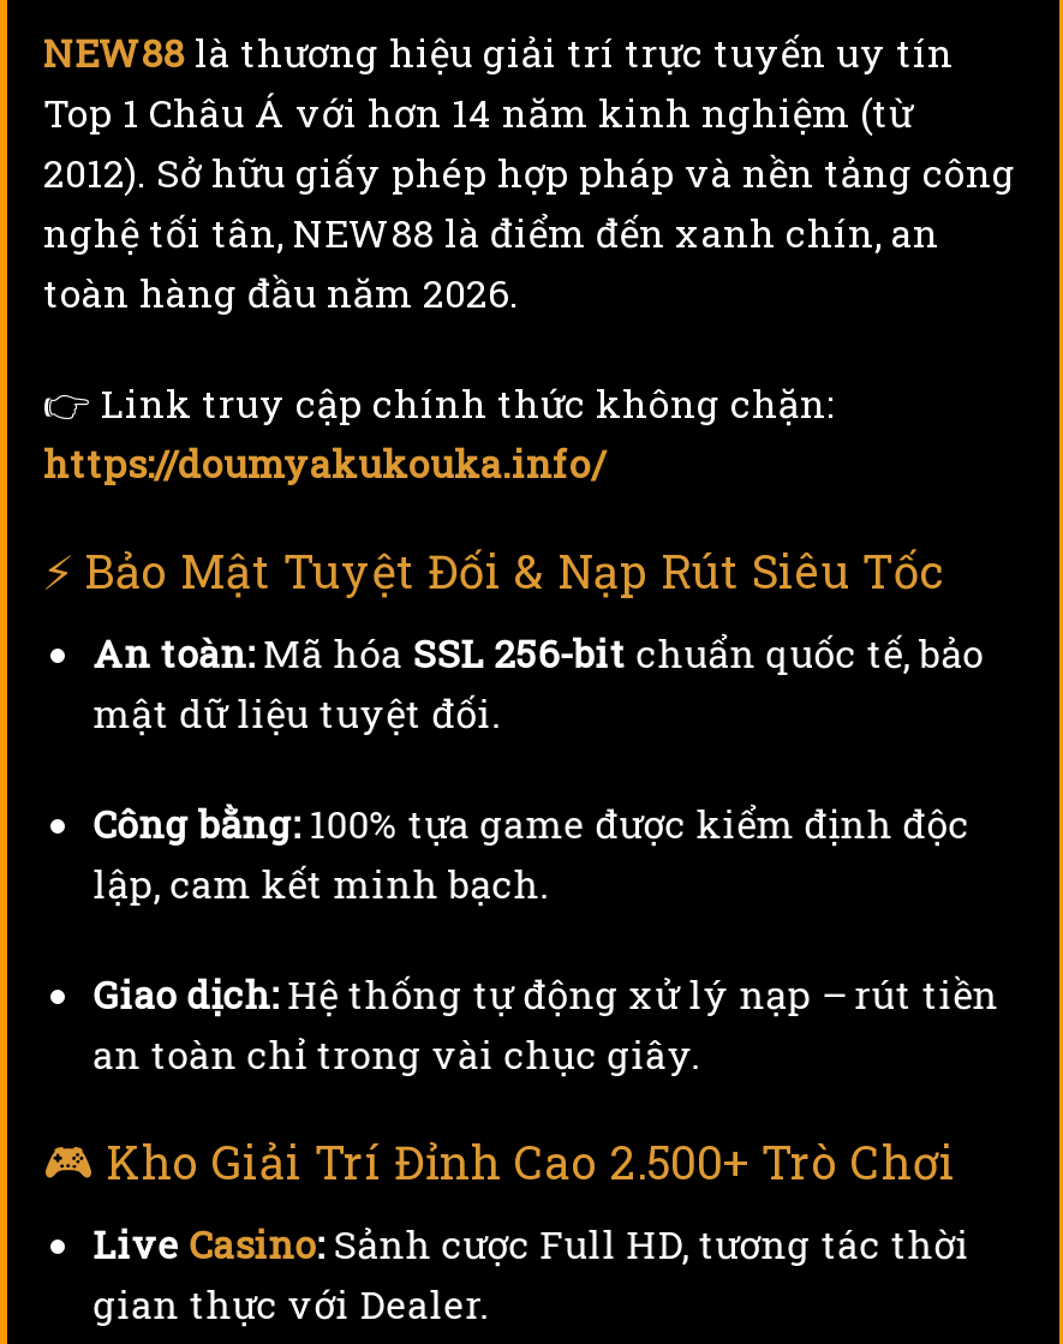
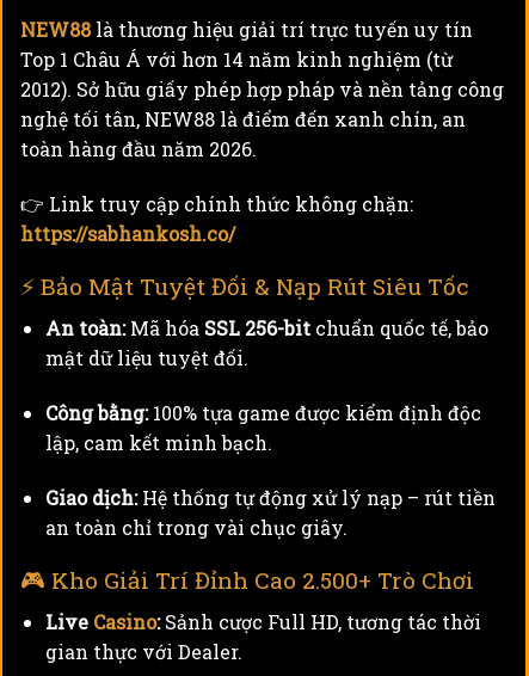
- https://doumyakukouka.info/
+ https://sabhankosh.co/
